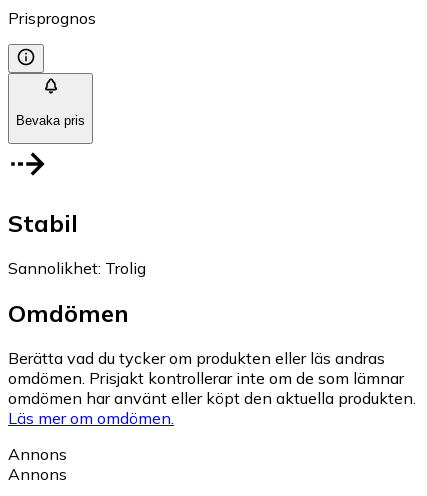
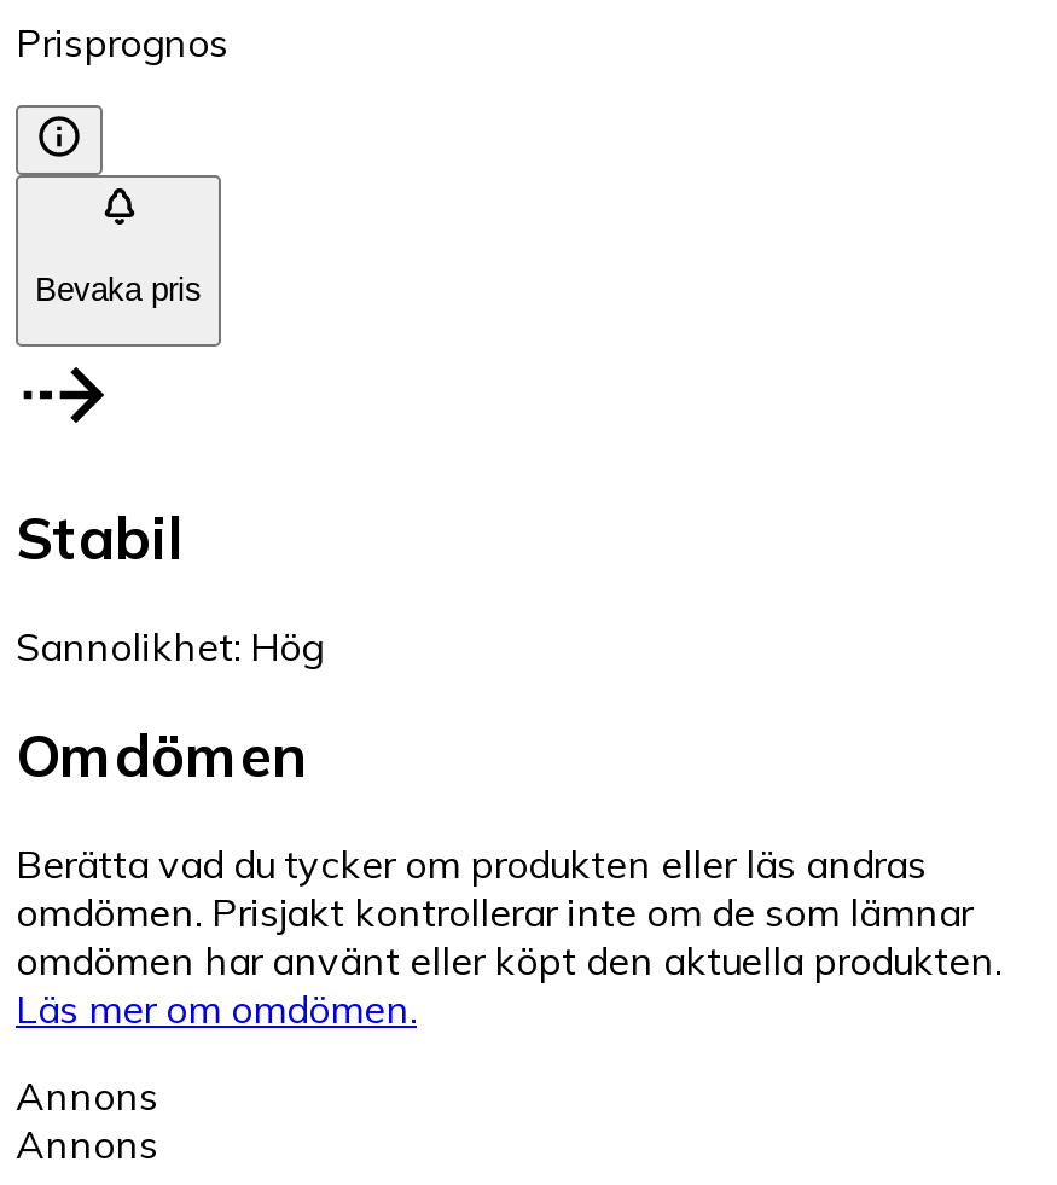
- Sannolikhet: Trolig
+ Sannolikhet: Hög
